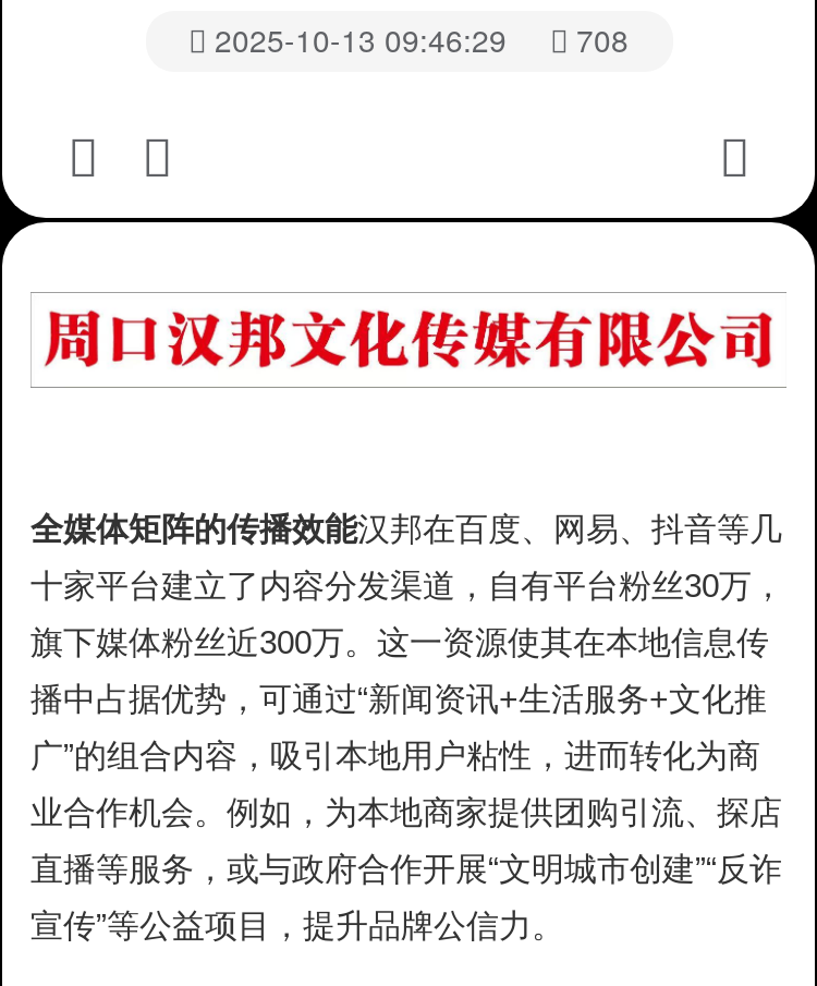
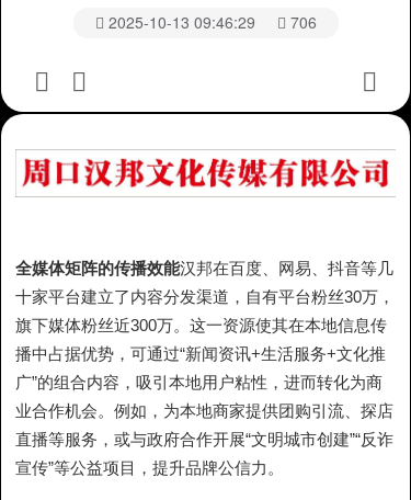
- 2025-10-13 09:46:29 708
+ 2025-10-13 09:46:29 706
